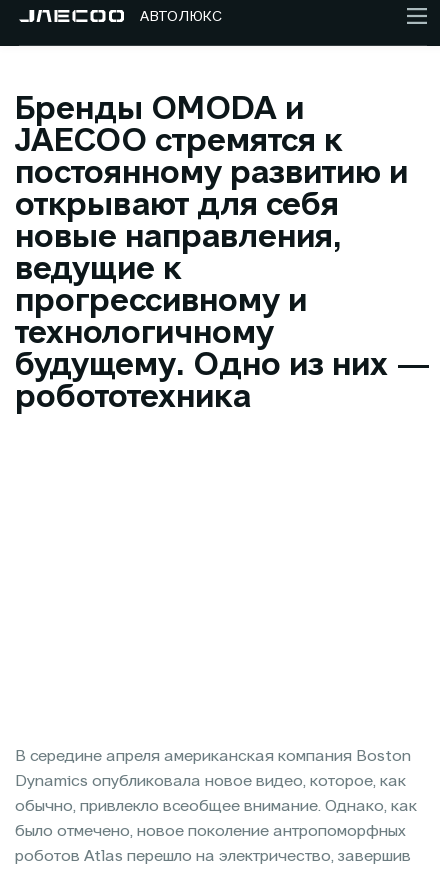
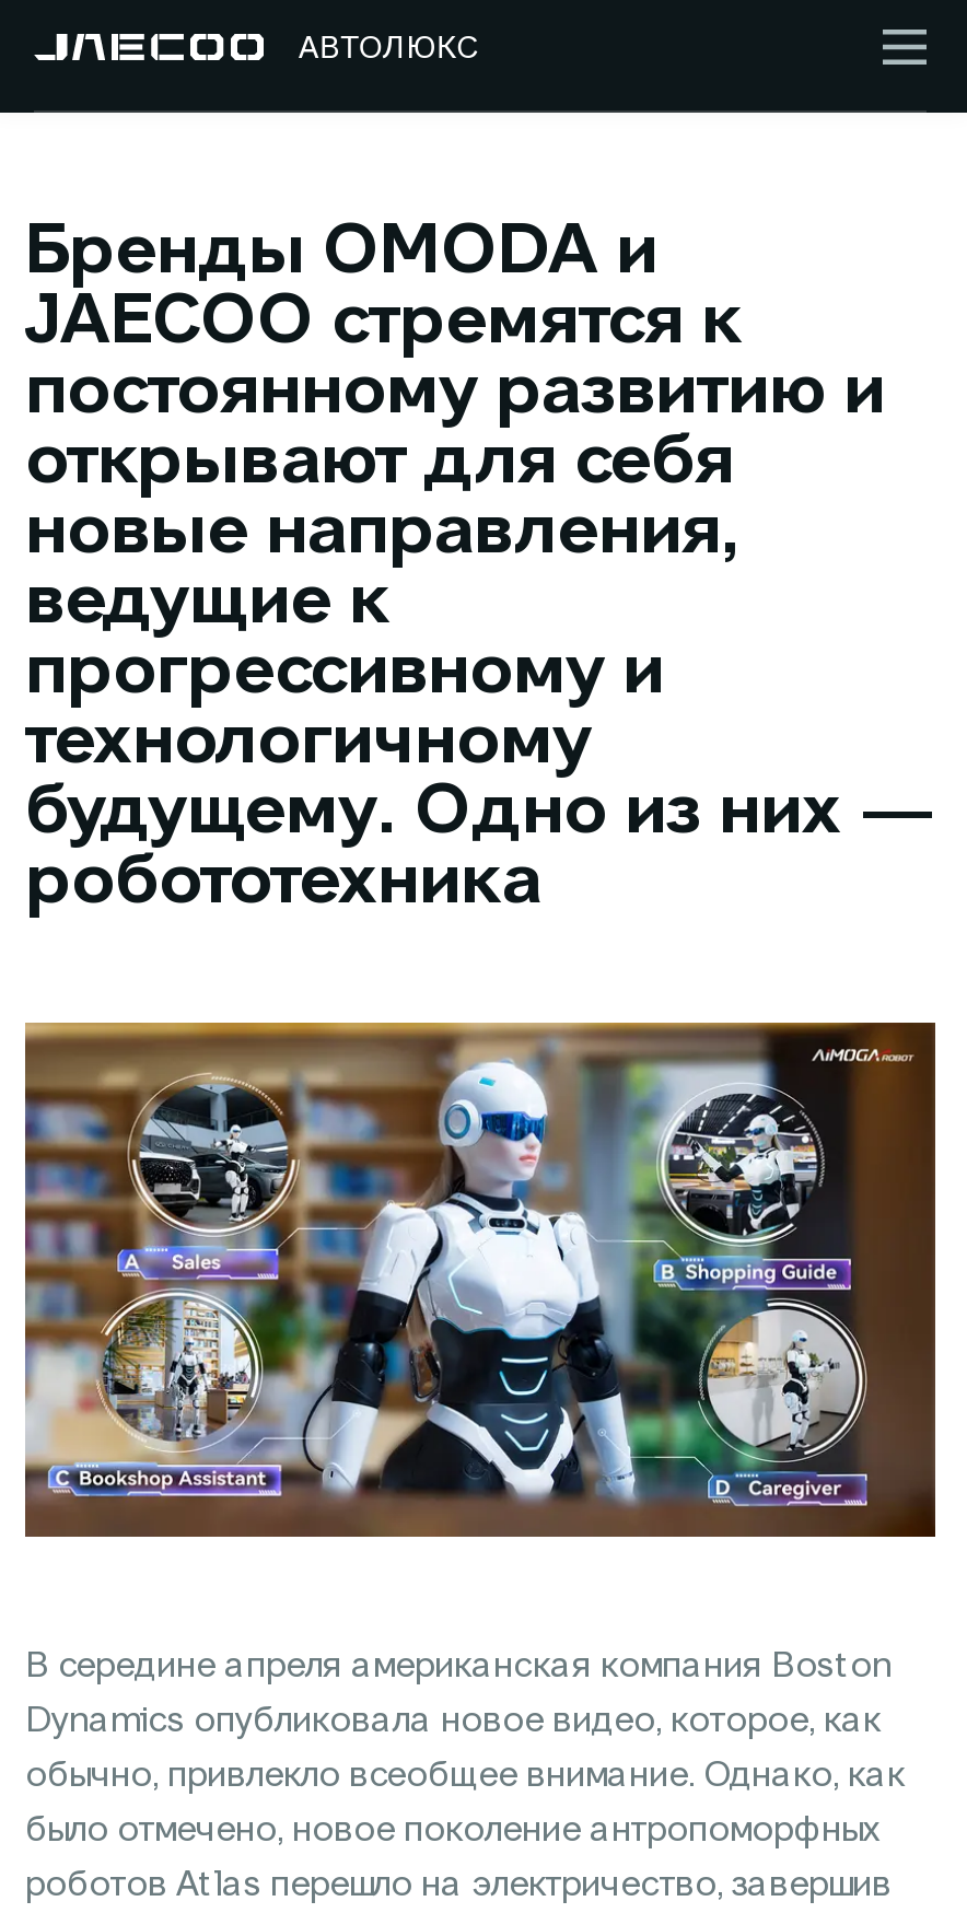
+ [image]
